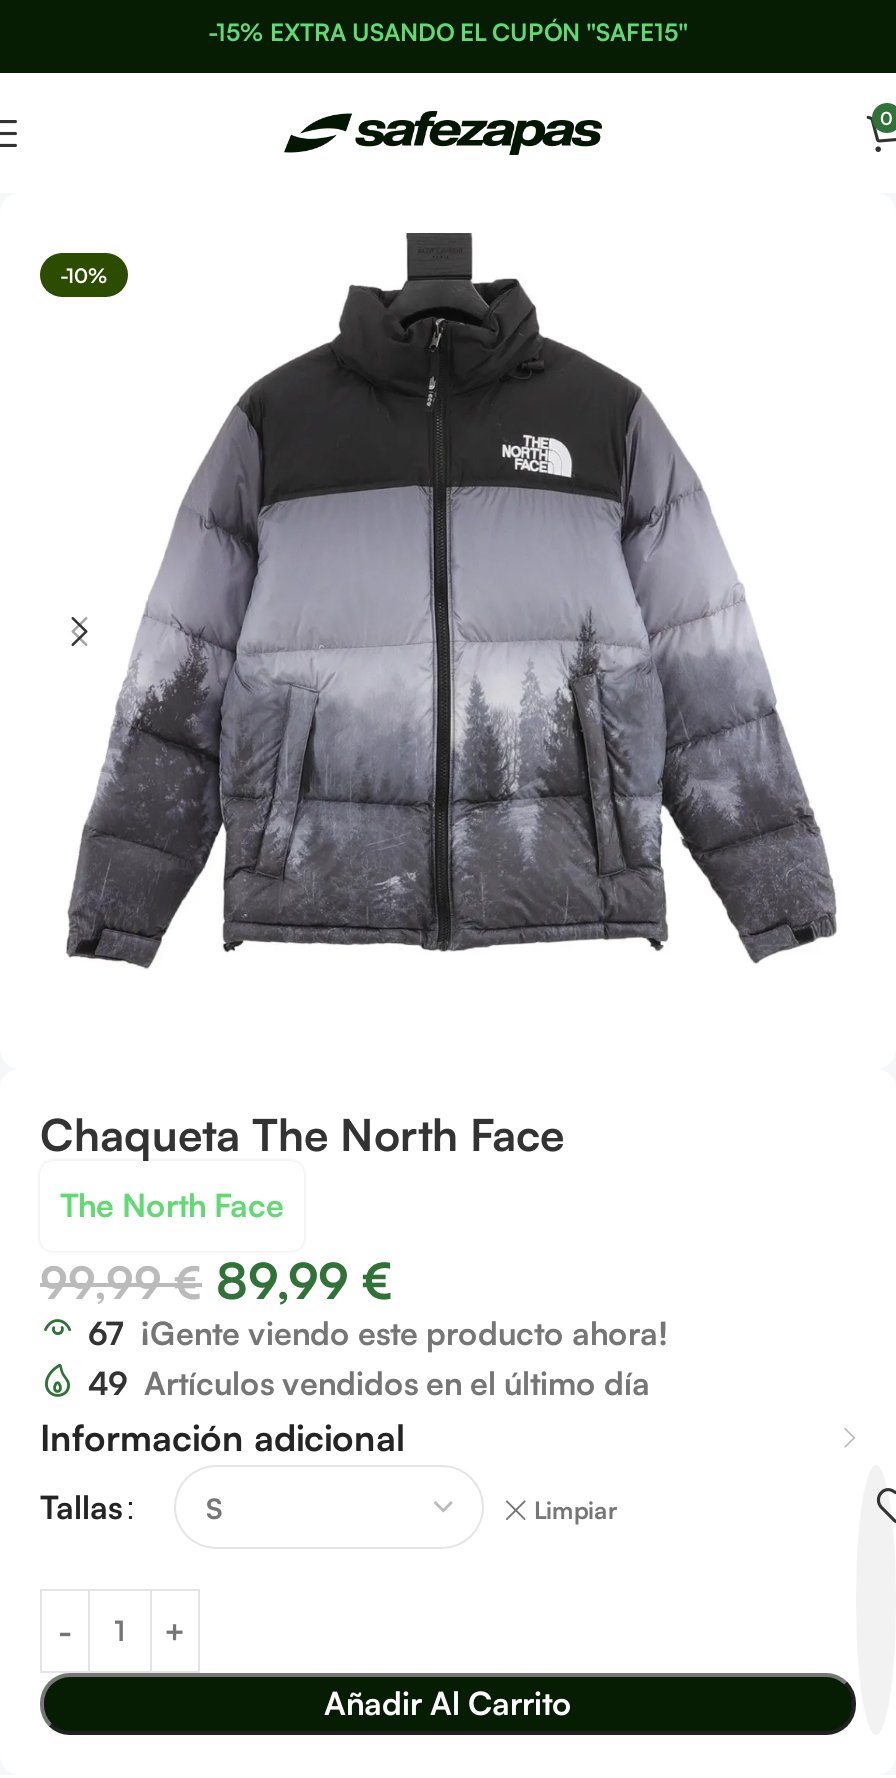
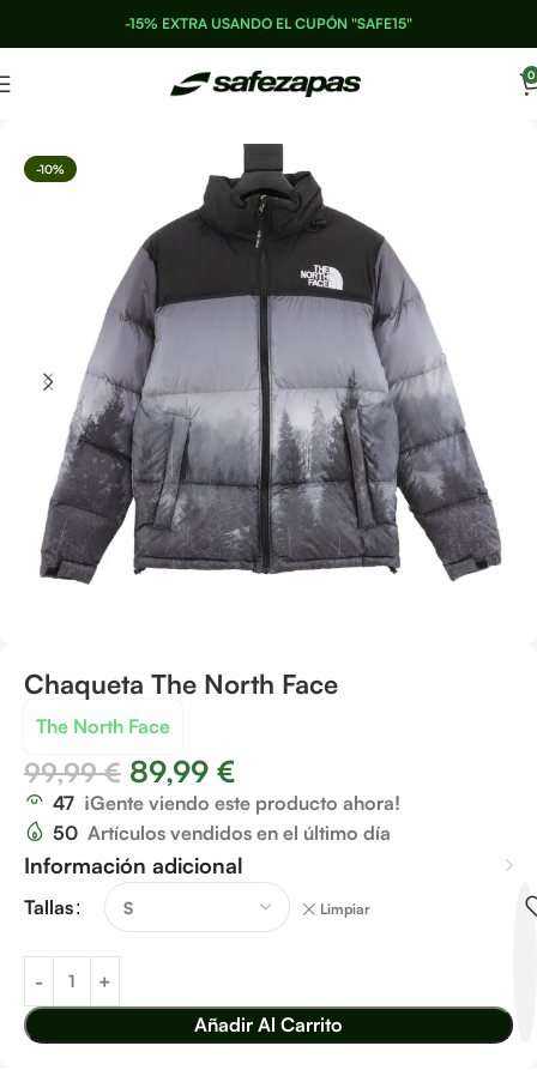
- 67 ¡Gente viendo este producto ahora!
+ 47 ¡Gente viendo este producto ahora!

- 49 Artículos vendidos en el último día
+ 50 Artículos vendidos en el último día
